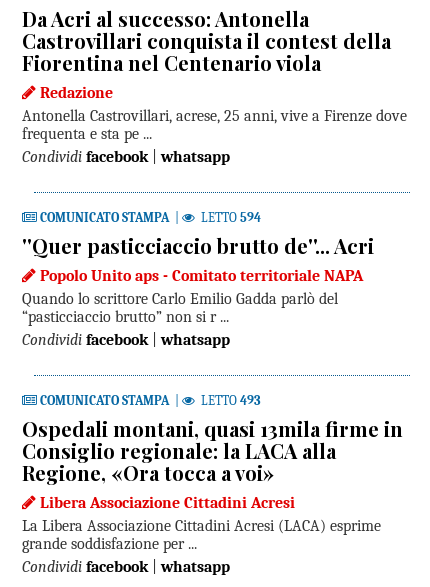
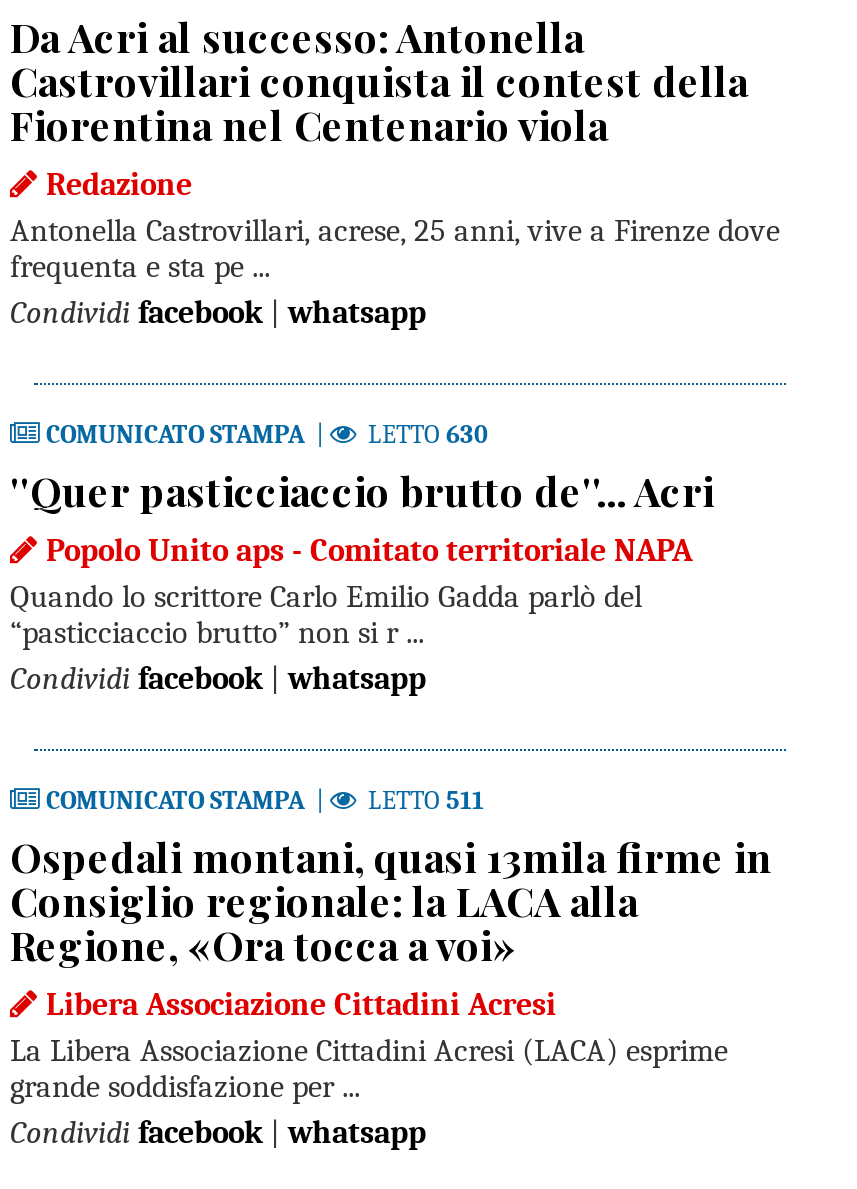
- LETTO 594
+ LETTO 630

- LETTO 493
+ LETTO 511
